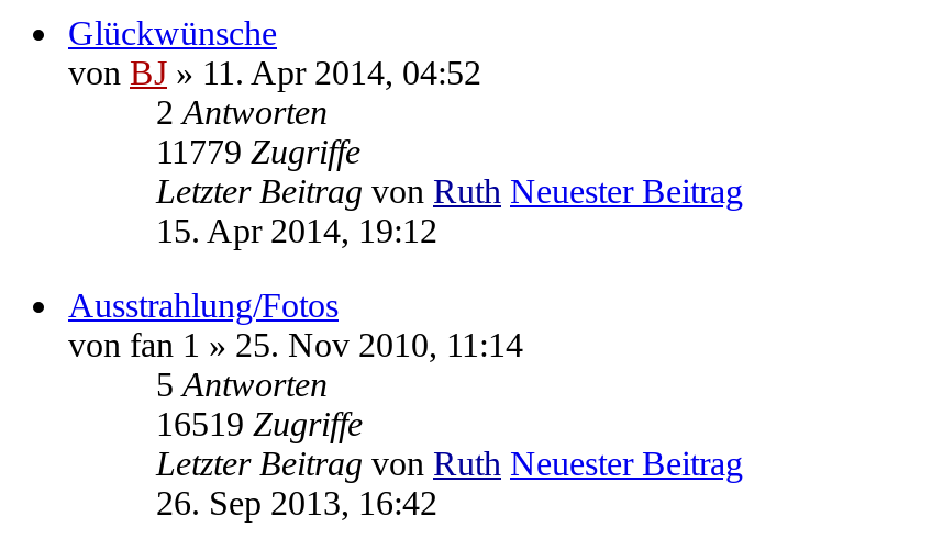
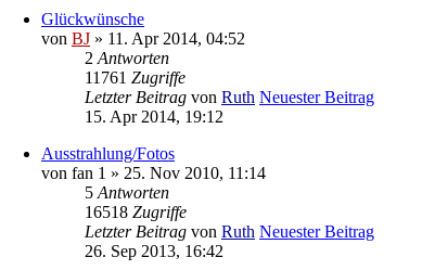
- 11779 Zugriffe
+ 11761 Zugriffe

- 16519 Zugriffe
+ 16518 Zugriffe
